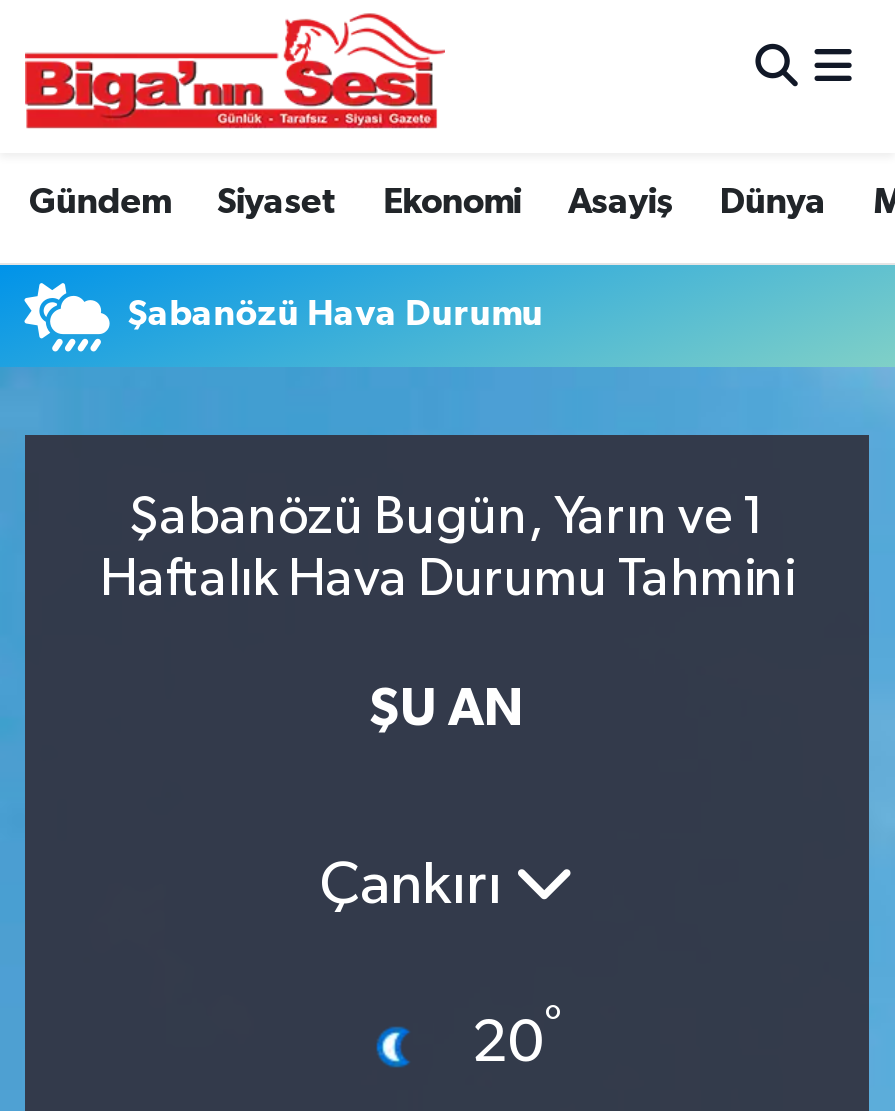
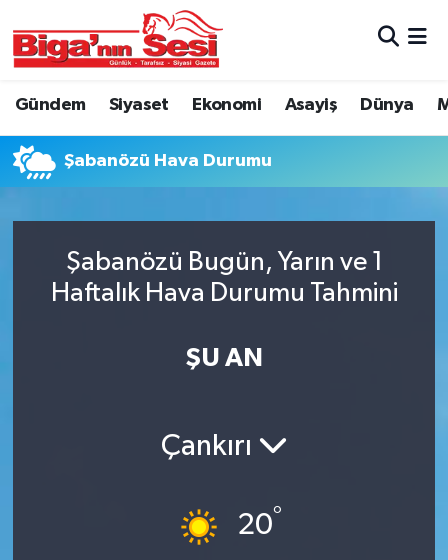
- [image]
+ [image]
